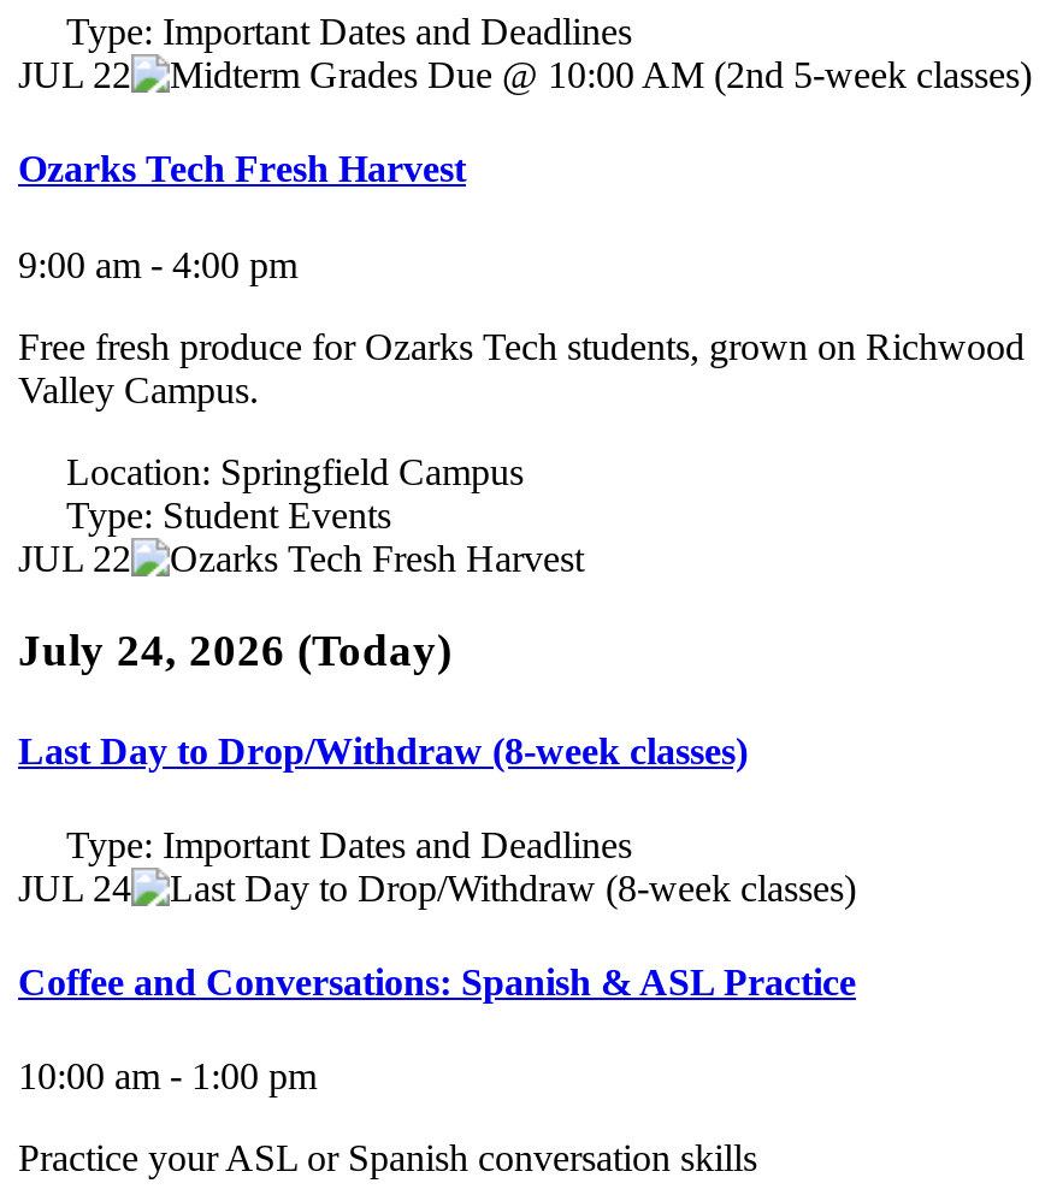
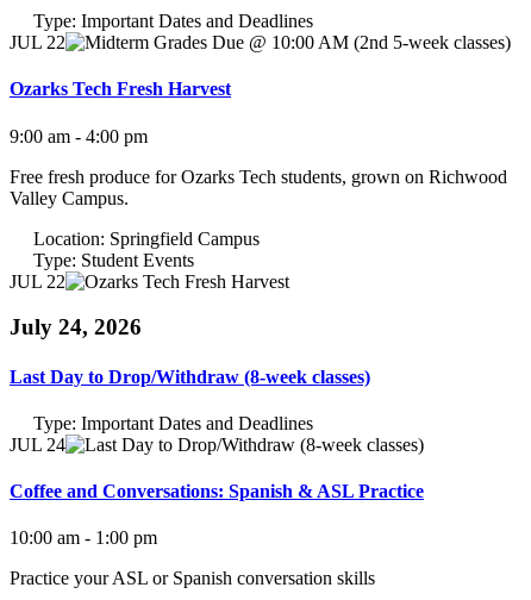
- July 24, 2026 (Today)
+ July 24, 2026
